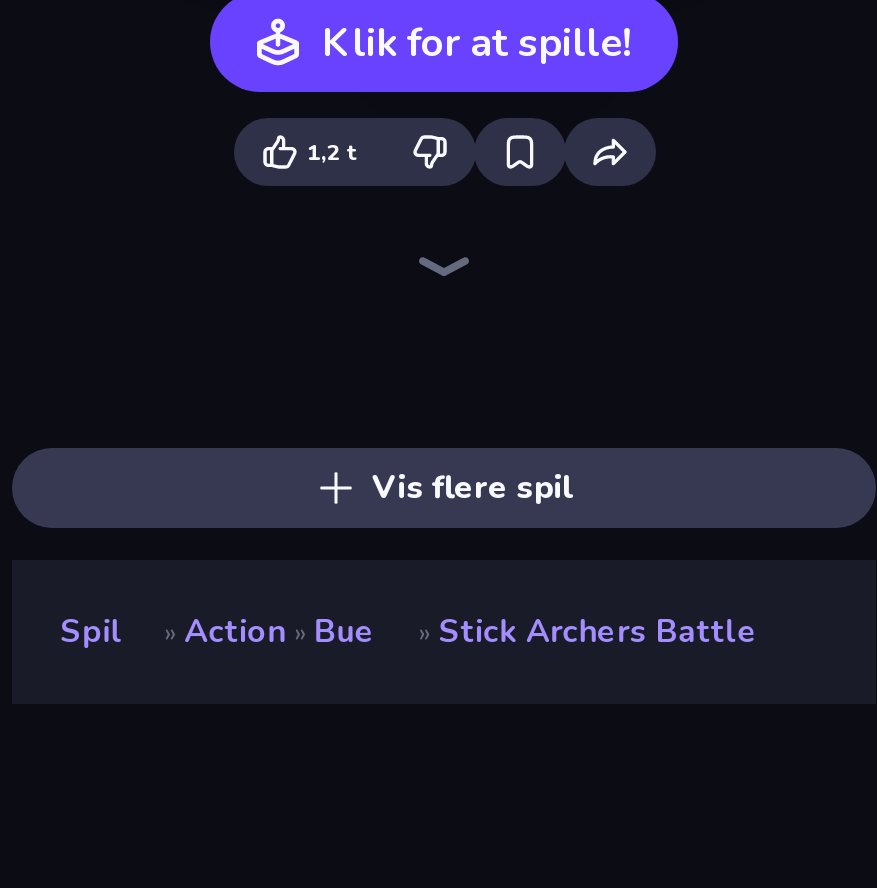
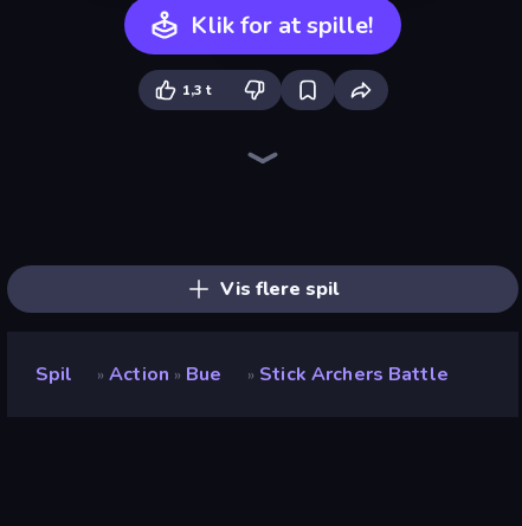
- 1,2 t
+ 1,3 t
